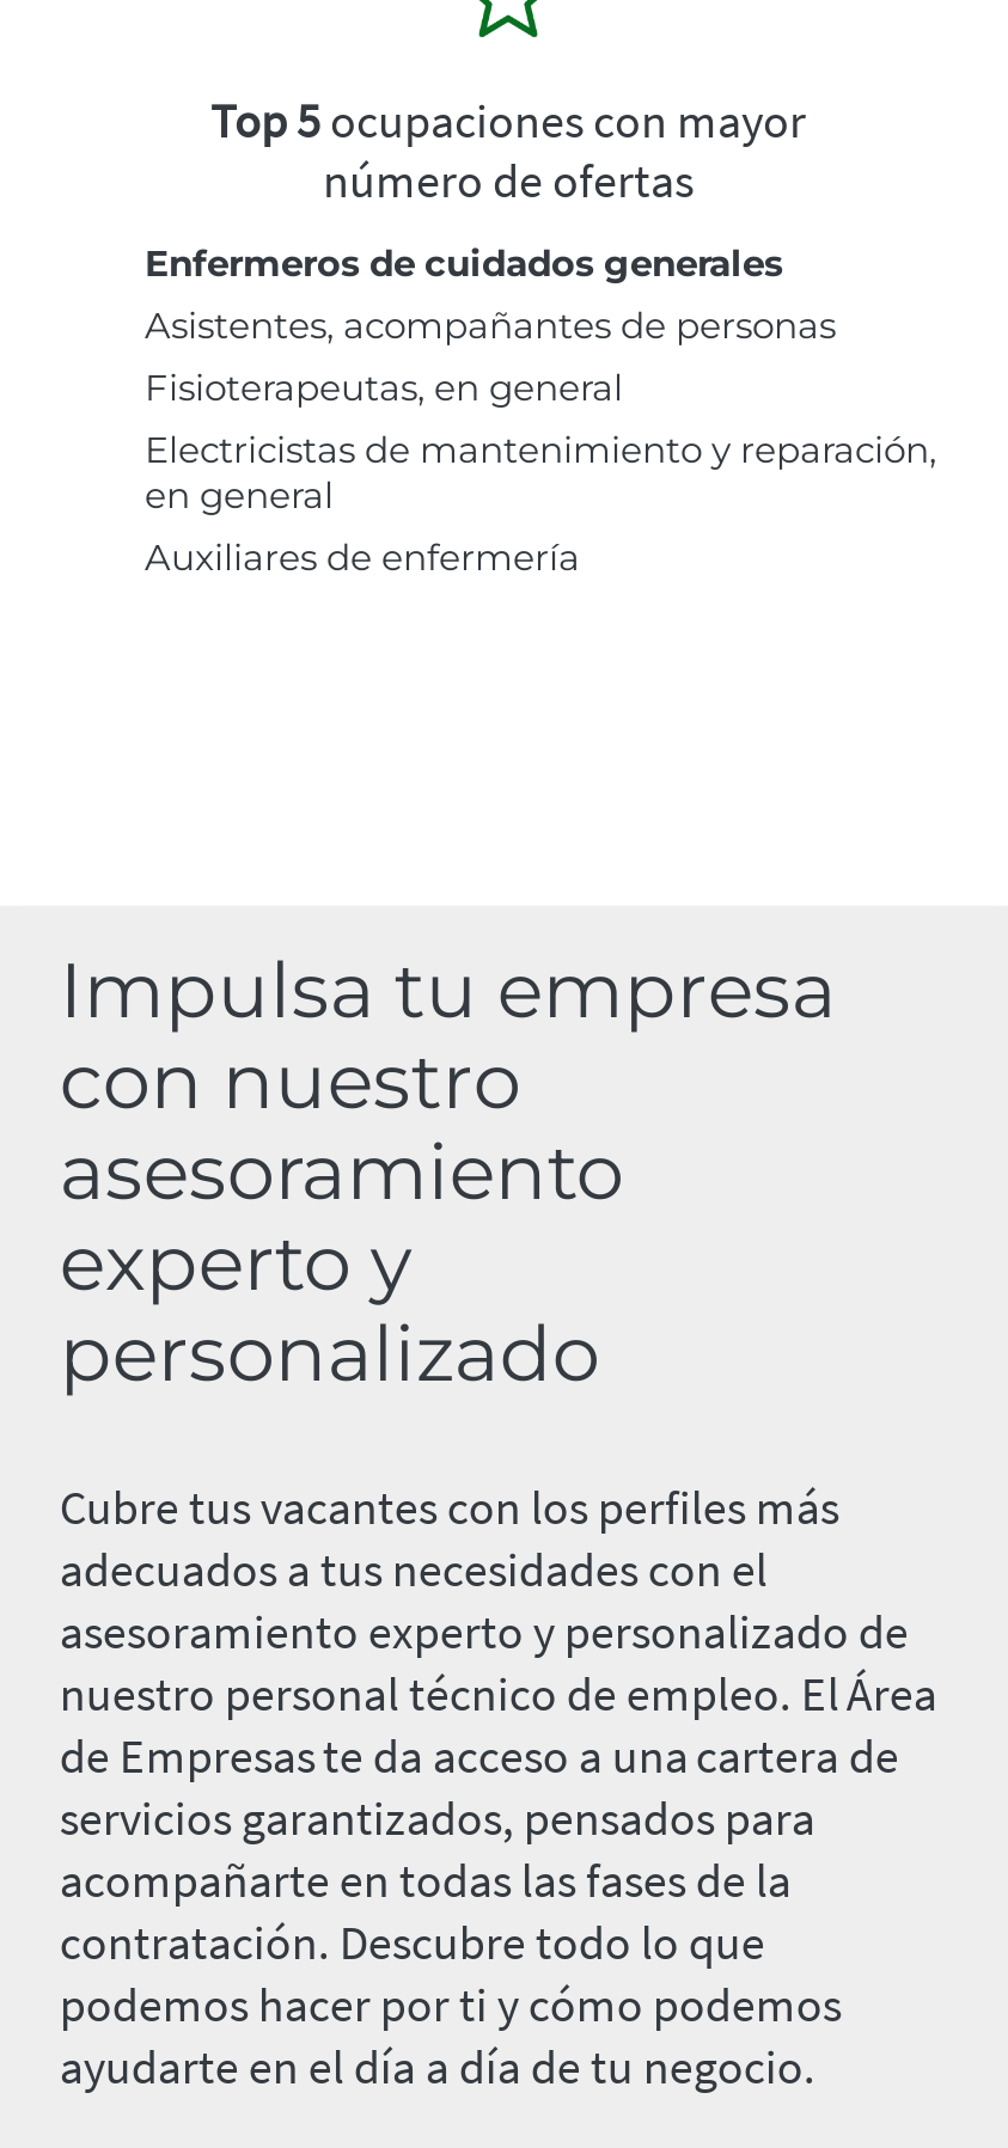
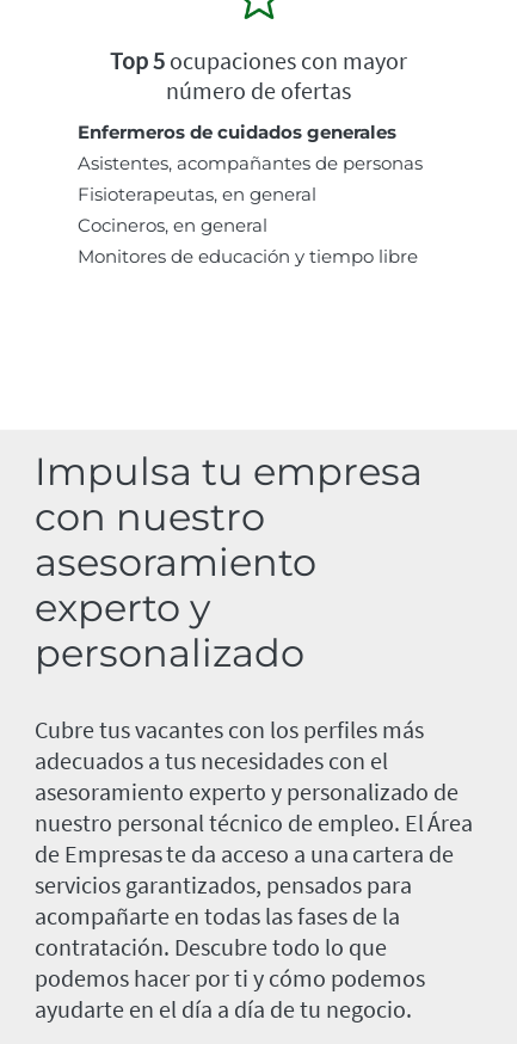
- Electricistas de mantenimiento y reparación,
- en general
- Auxiliares de enfermería
+ Cocineros, en general
+ Monitores de educación y tiempo libre
